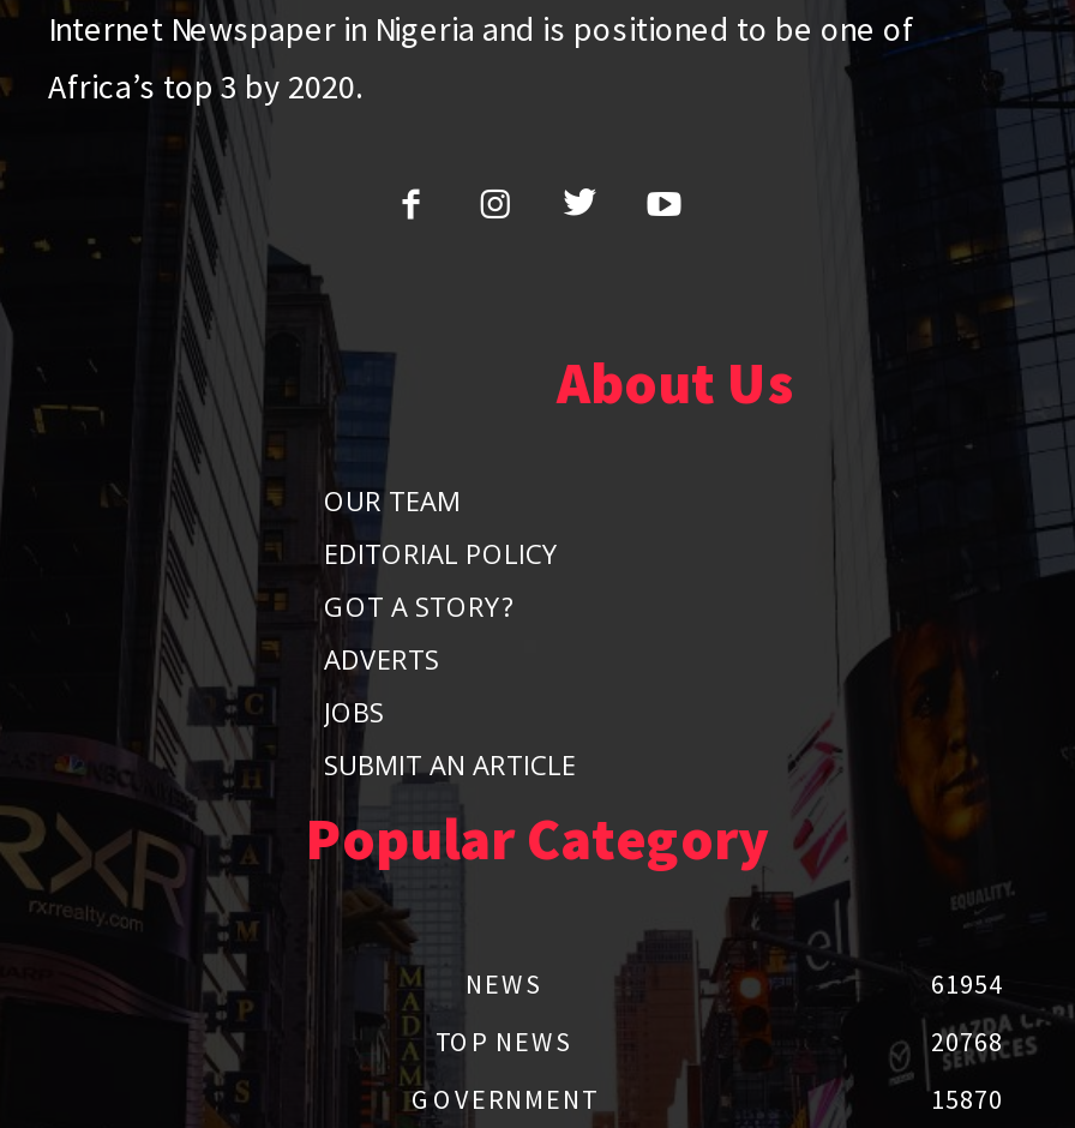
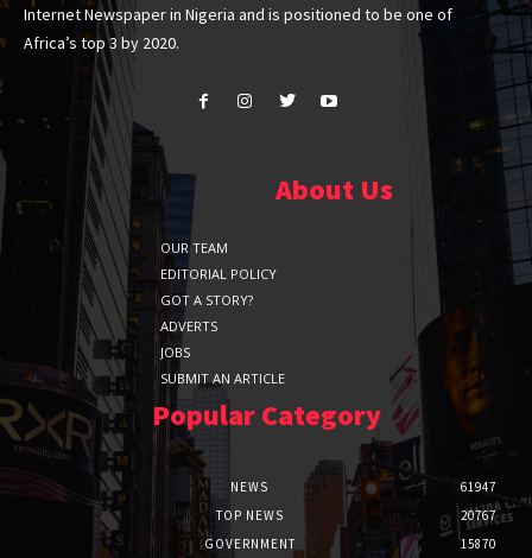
- 61954
+ 61947

- 20768
+ 20767
